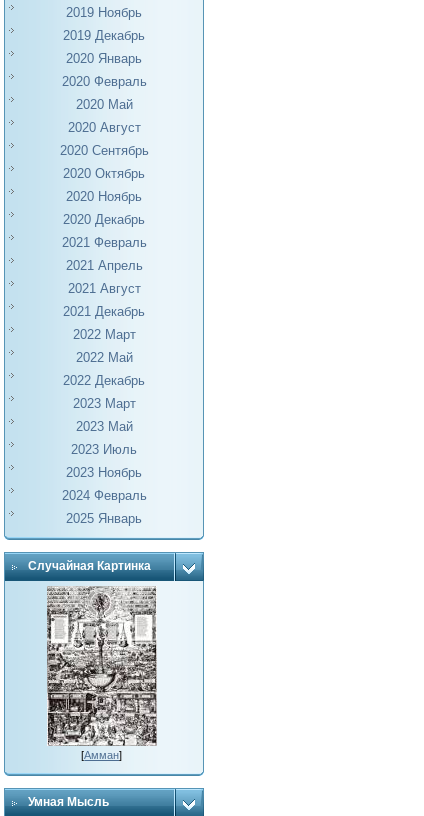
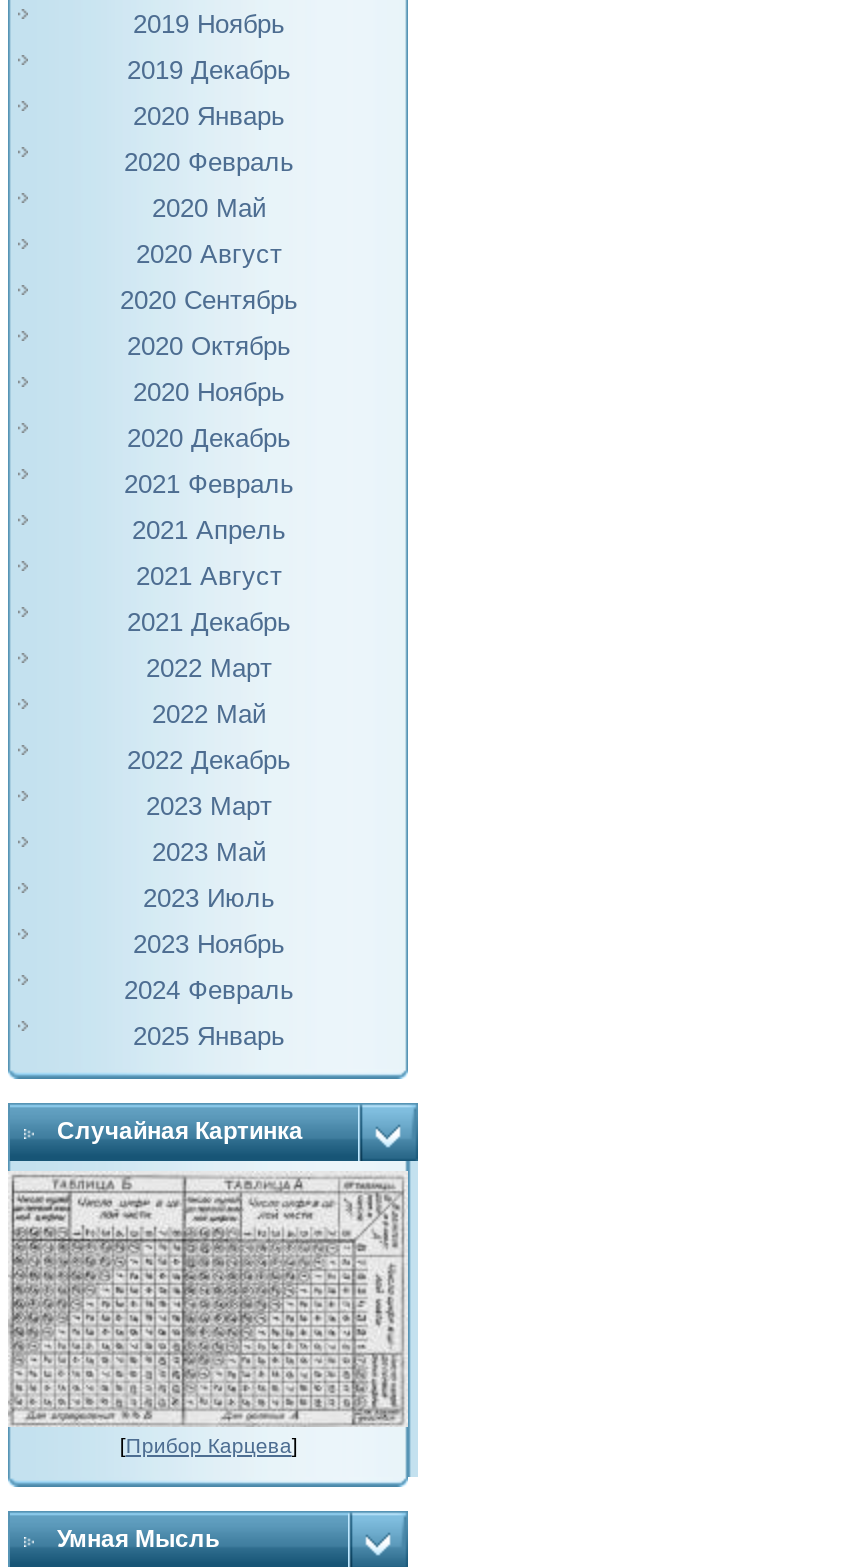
- [image]
- [Амман]
+ [image]
+ [Прибор Карцева]
